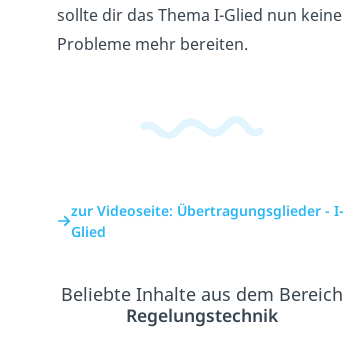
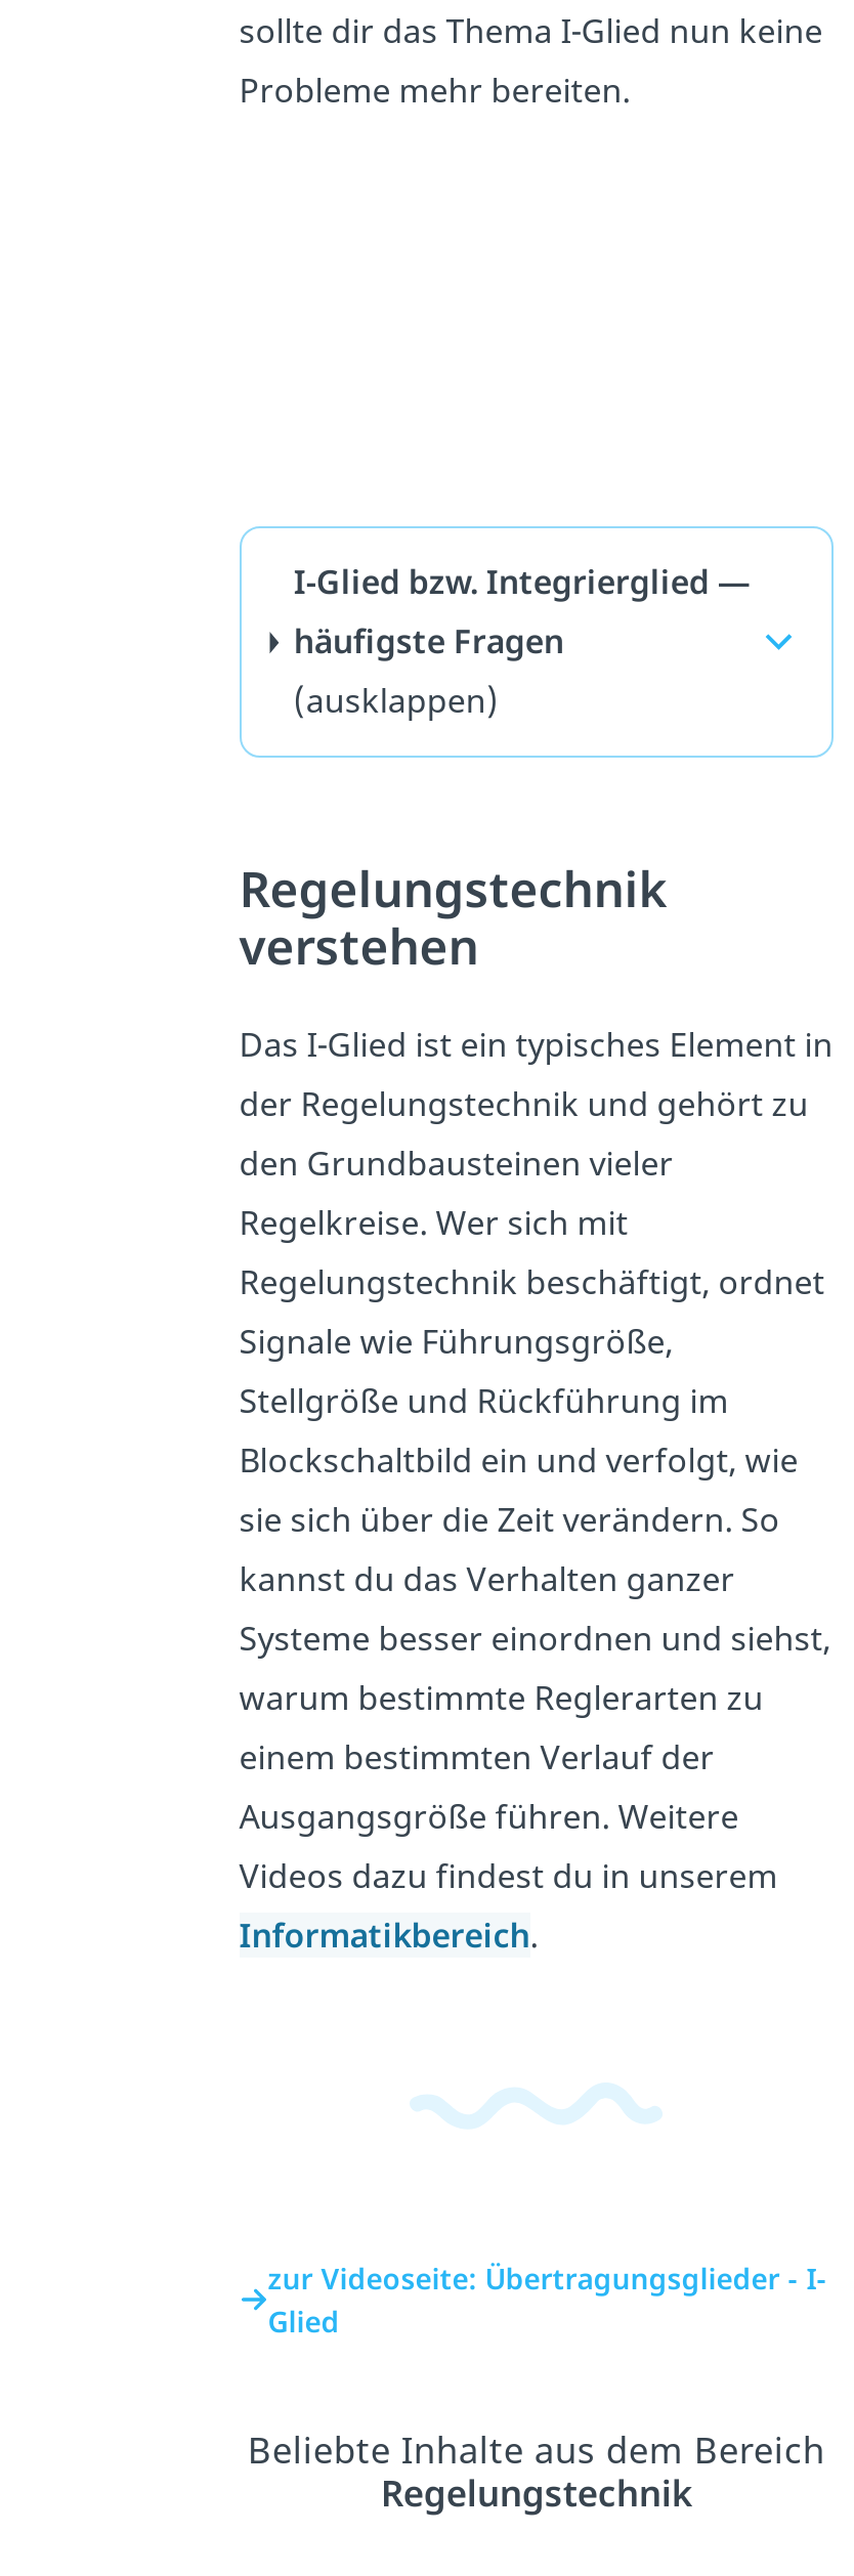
+ [image]
+ I-Glied bzw. Integrierglied —
+ häufigste Fragen
+ (ausklappen)
+ Regelungstechnik
+ verstehen
+ Das I-Glied ist ein typisches Element in
+ der Regelungstechnik und gehört zu
+ den Grundbausteinen vieler
+ Regelkreise. Wer sich mit
+ Regelungstechnik beschäftigt, ordnet
+ Signale wie Führungsgröße,
+ Stellgröße und Rückführung im
+ Blockschaltbild ein und verfolgt, wie
+ sie sich über die Zeit verändern. So
+ kannst du das Verhalten ganzer
+ Systeme besser einordnen und siehst,
+ warum bestimmte Reglerarten zu
+ einem bestimmten Verlauf der
+ Ausgangsgröße führen. Weitere
+ Videos dazu findest du in unserem
+ Informatikbereich.
